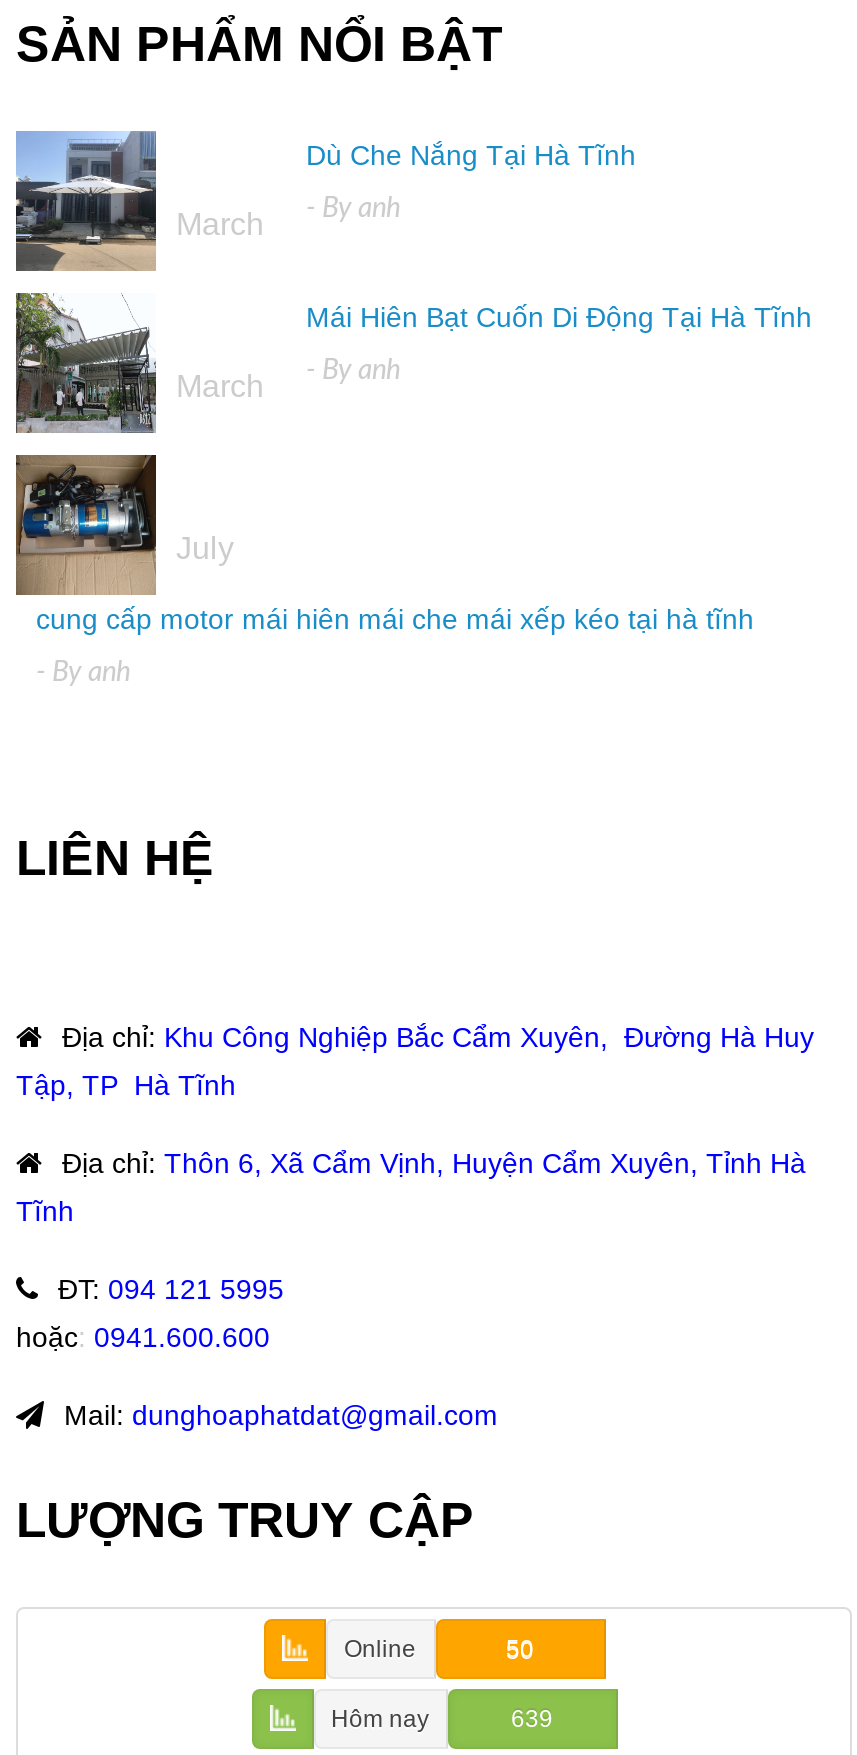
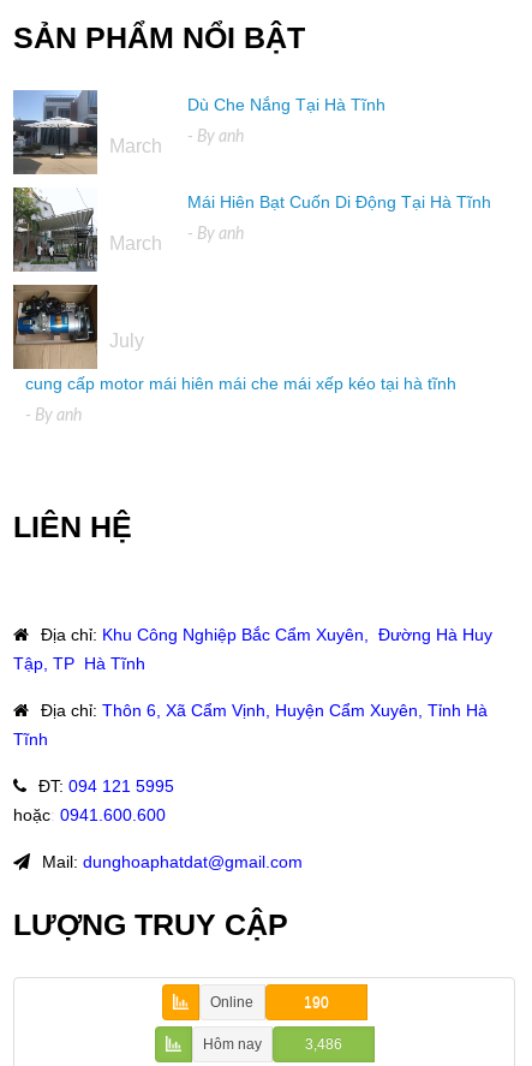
- 50
+ 190

- 639
+ 3,486
